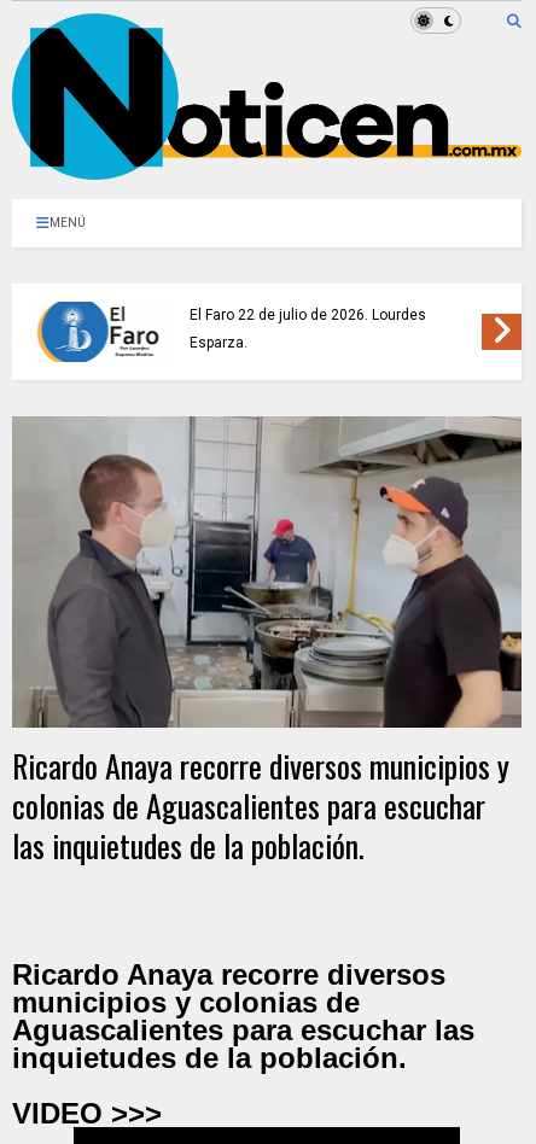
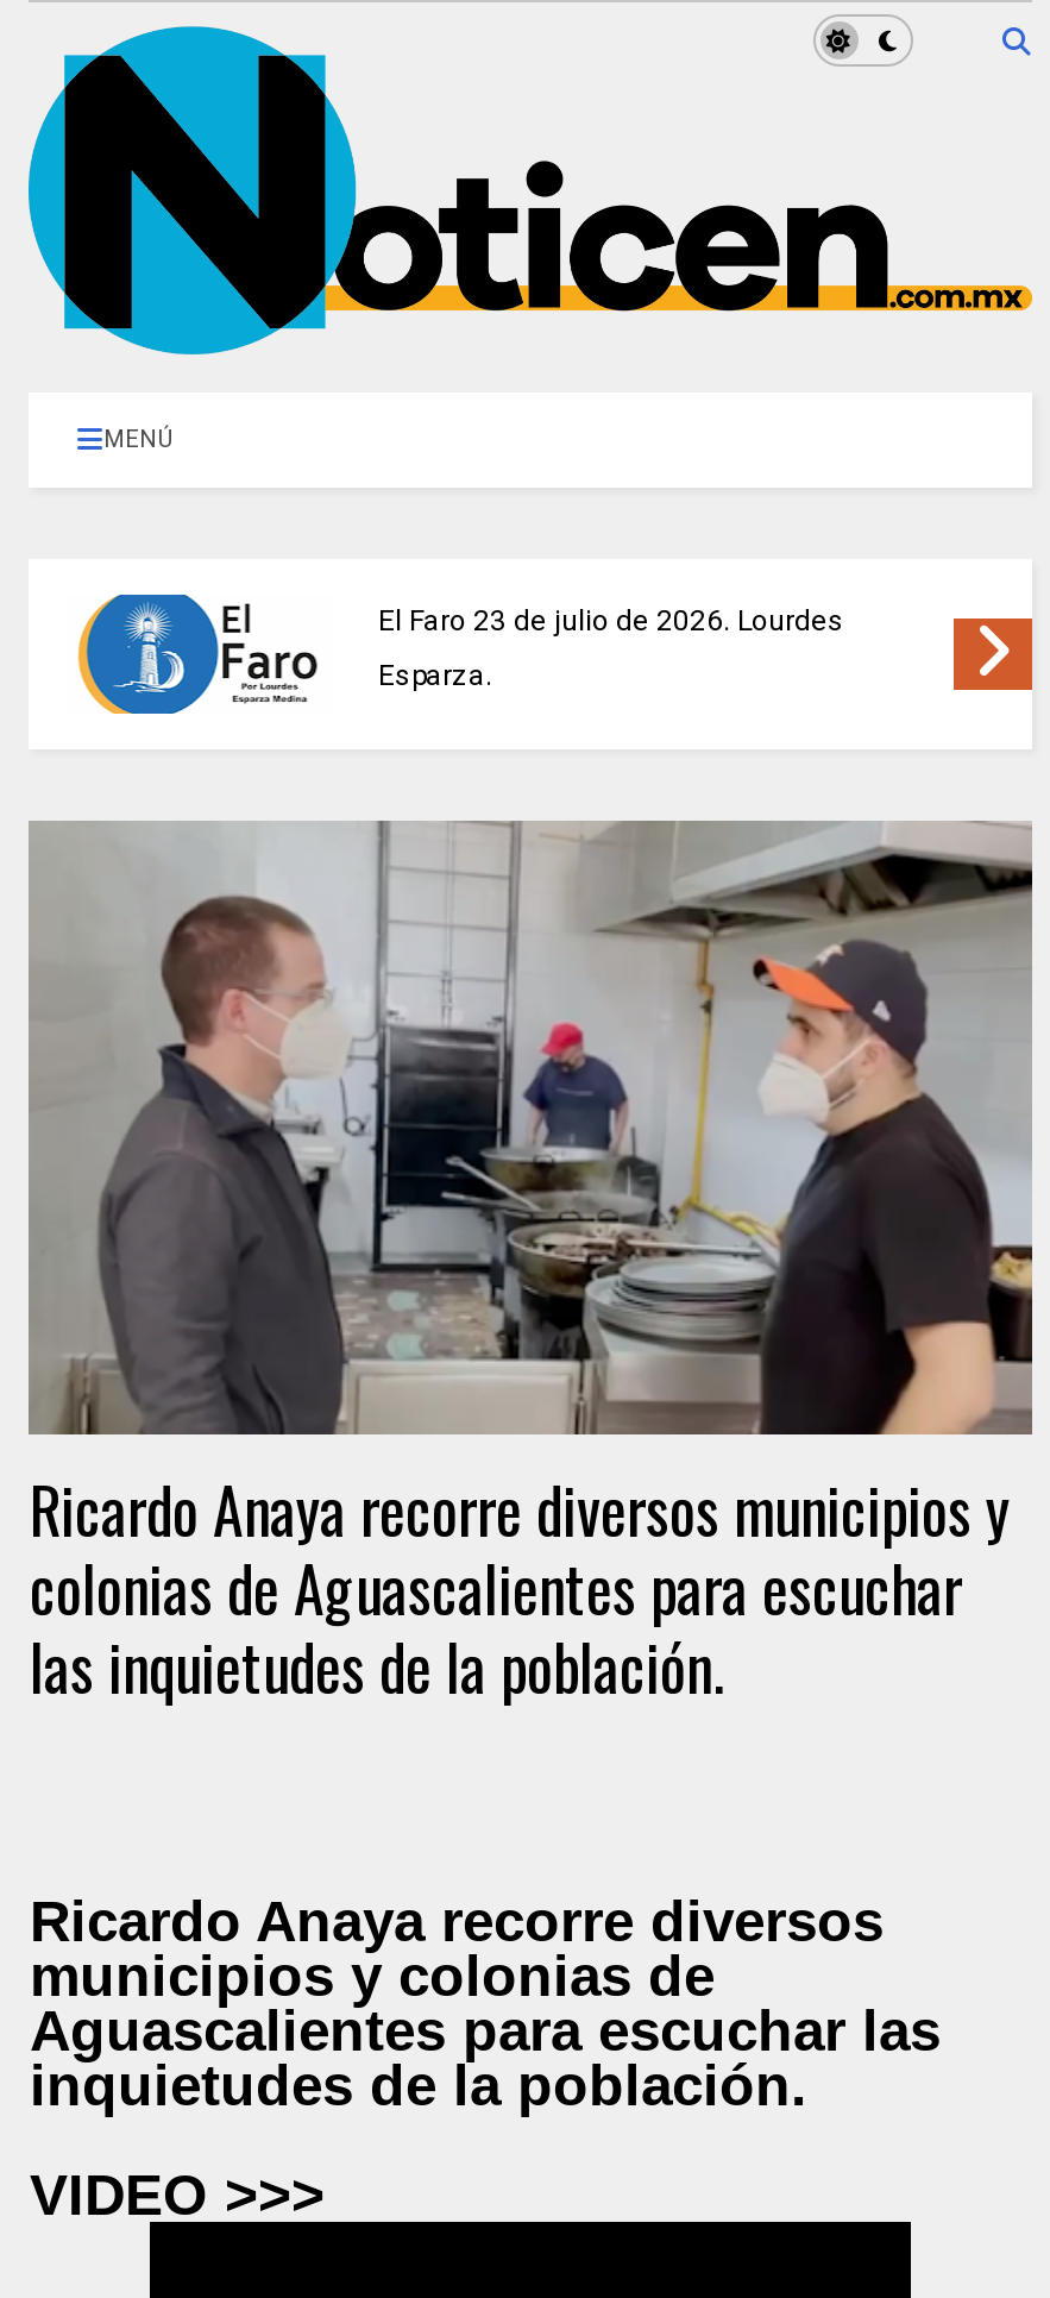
- El Faro 22 de julio de 2026. Lourdes
+ El Faro 23 de julio de 2026. Lourdes
